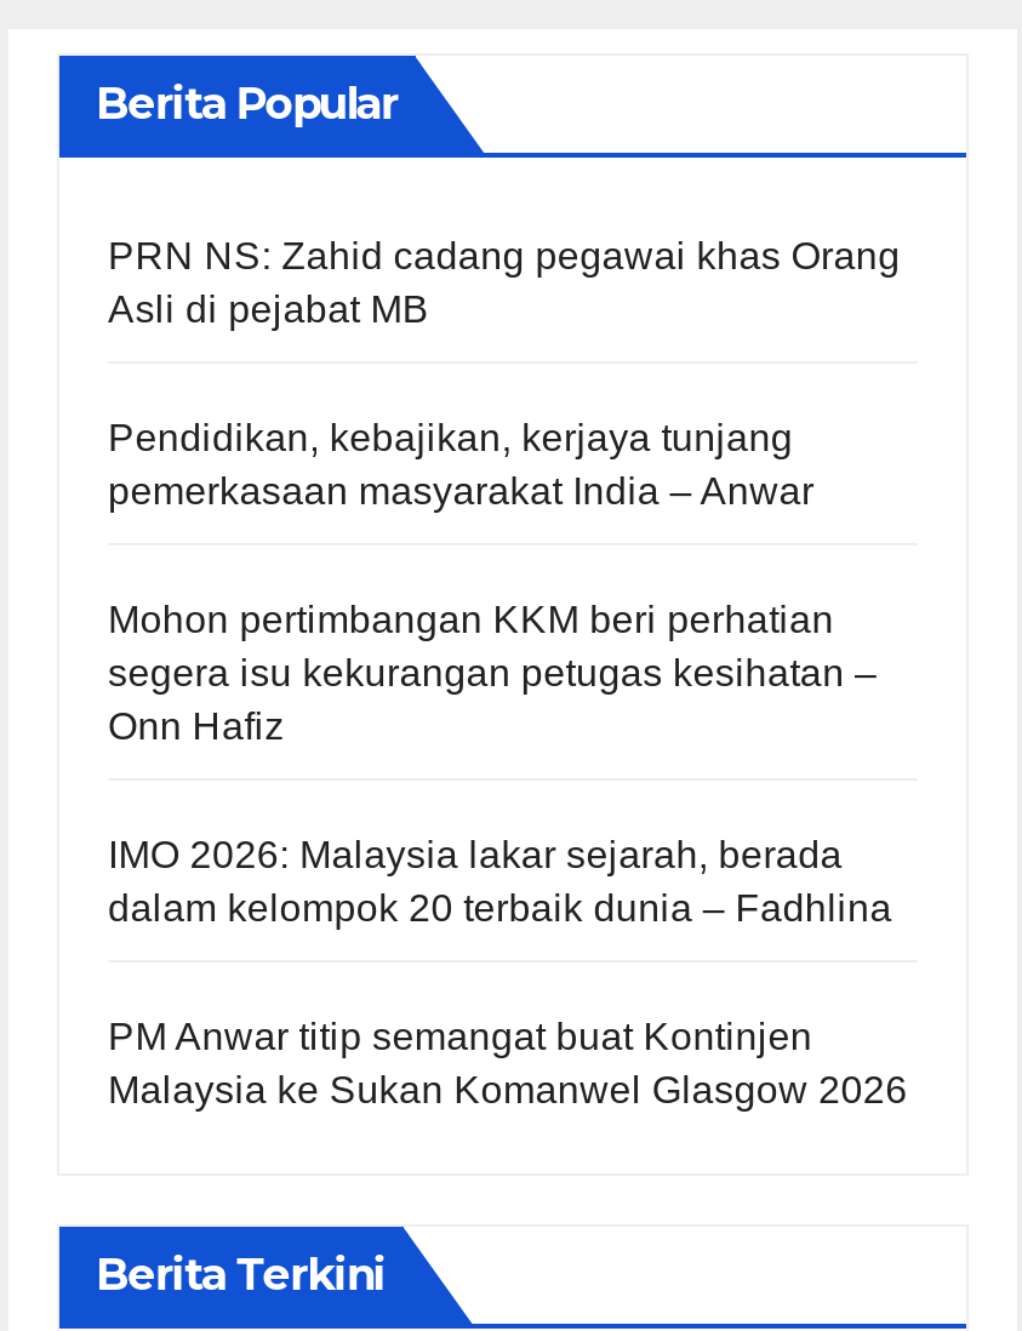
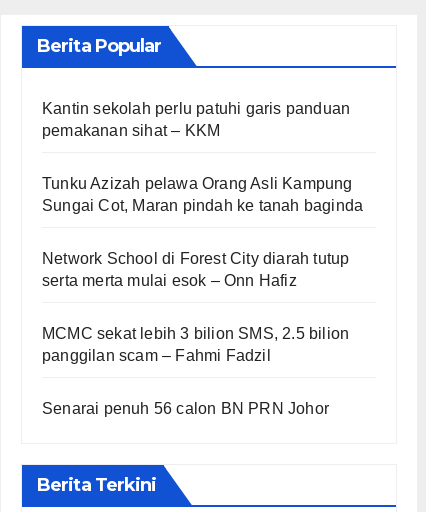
- PRN NS: Zahid cadang pegawai khas Orang
- Asli di pejabat MB
+ Kantin sekolah perlu patuhi garis panduan
+ pemakanan sihat – KKM

- Pendidikan, kebajikan, kerjaya tunjang
- pemerkasaan masyarakat India – Anwar
+ Tunku Azizah pelawa Orang Asli Kampung
+ Sungai Cot, Maran pindah ke tanah baginda

- Mohon pertimbangan KKM beri perhatian
- segera isu kekurangan petugas kesihatan –
- Onn Hafiz
+ Network School di Forest City diarah tutup
+ serta merta mulai esok – Onn Hafiz

- IMO 2026: Malaysia lakar sejarah, berada
- dalam kelompok 20 terbaik dunia – Fadhlina
+ MCMC sekat lebih 3 bilion SMS, 2.5 bilion
+ panggilan scam – Fahmi Fadzil

- PM Anwar titip semangat buat Kontinjen
- Malaysia ke Sukan Komanwel Glasgow 2026
+ Senarai penuh 56 calon BN PRN Johor
